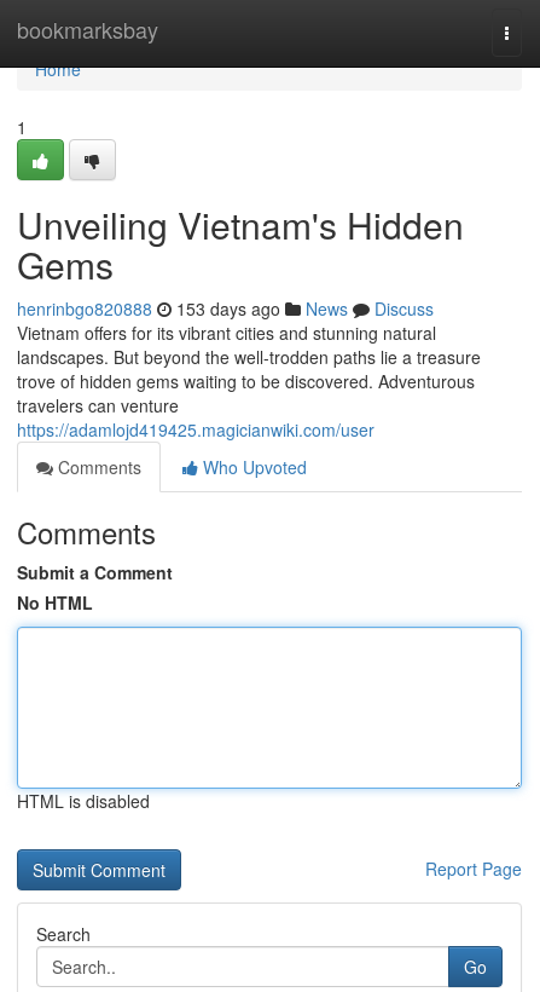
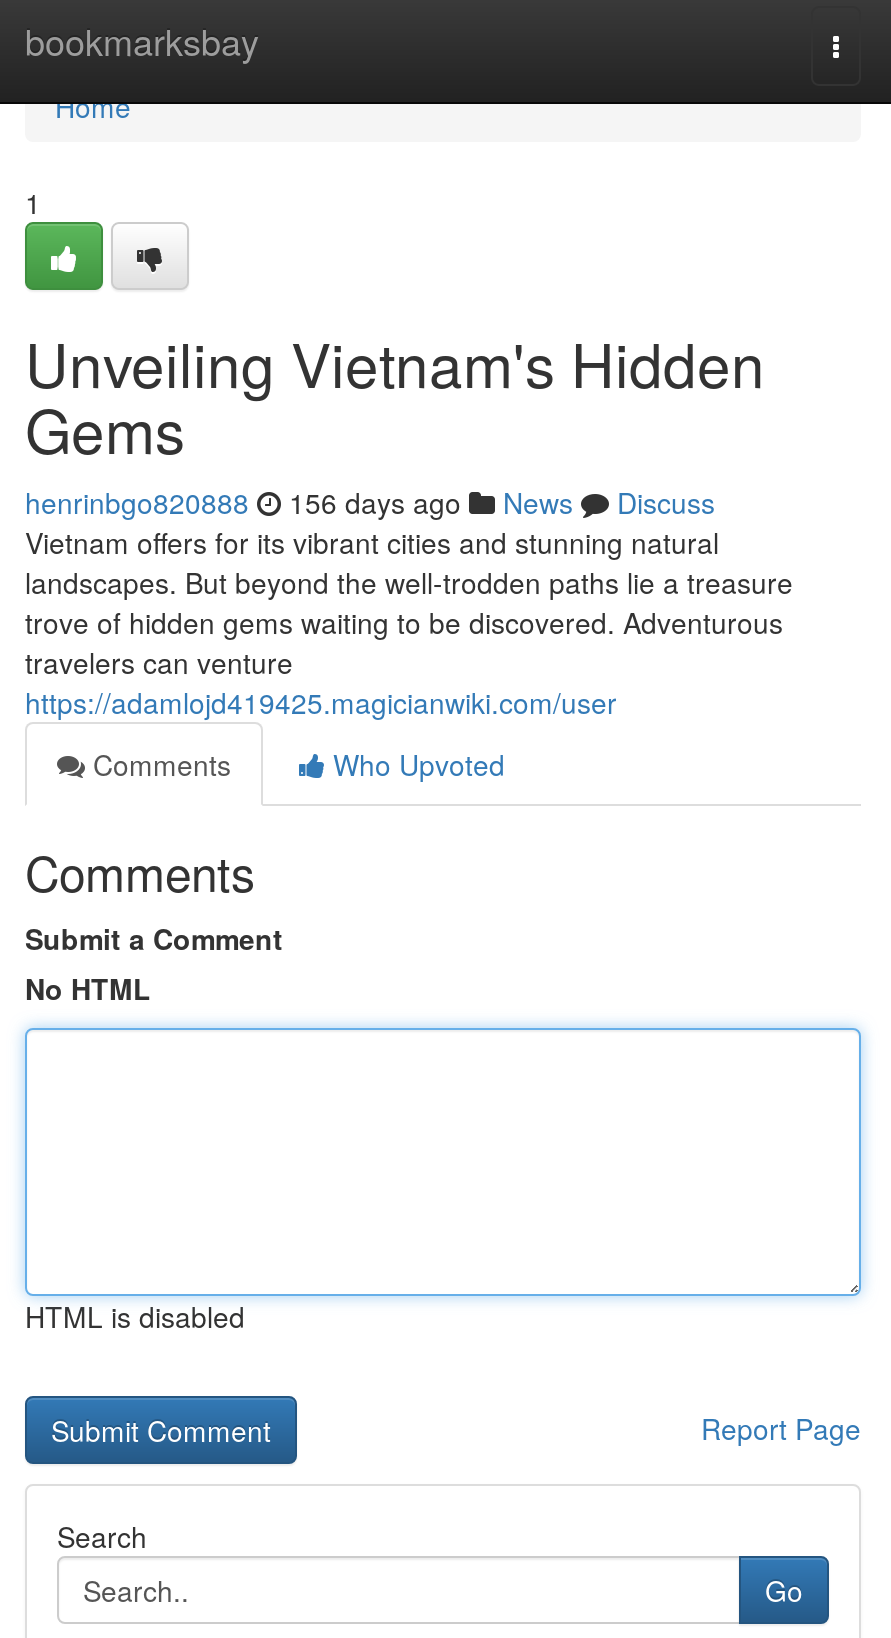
- henrinbgo820888 153 days ago News Discuss
+ henrinbgo820888 156 days ago News Discuss
